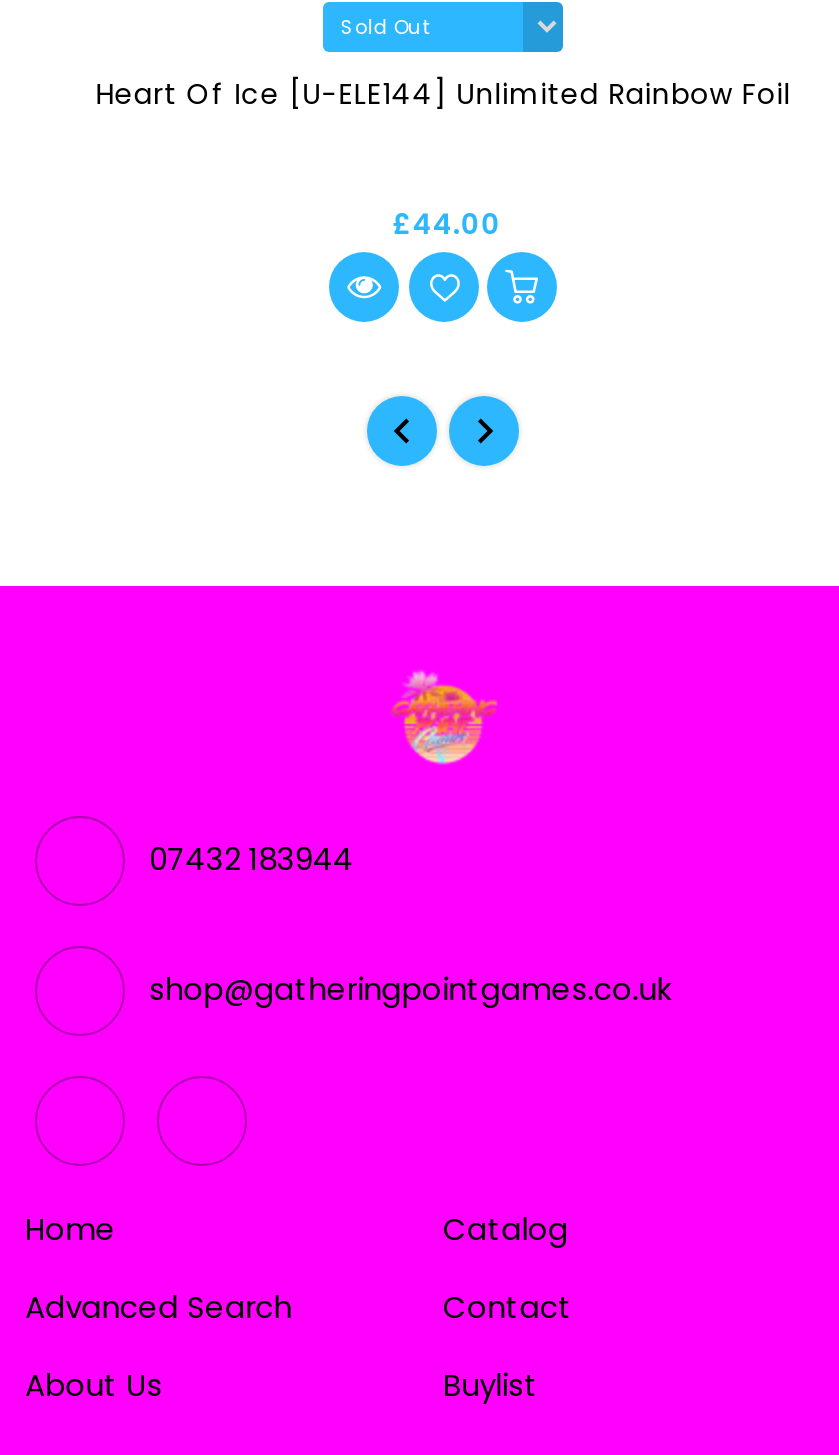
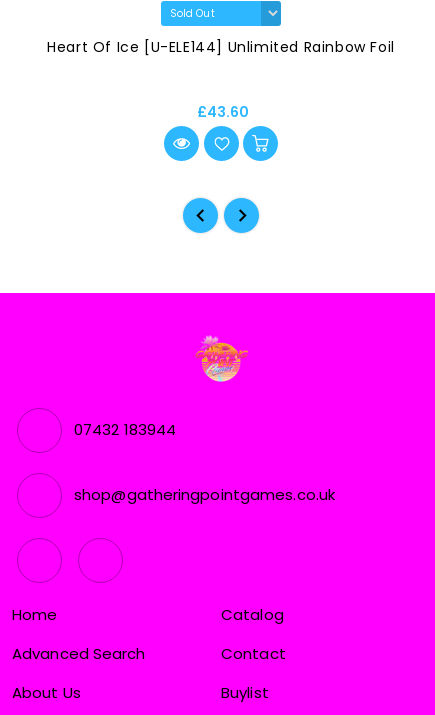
- £44.00
+ £43.60
